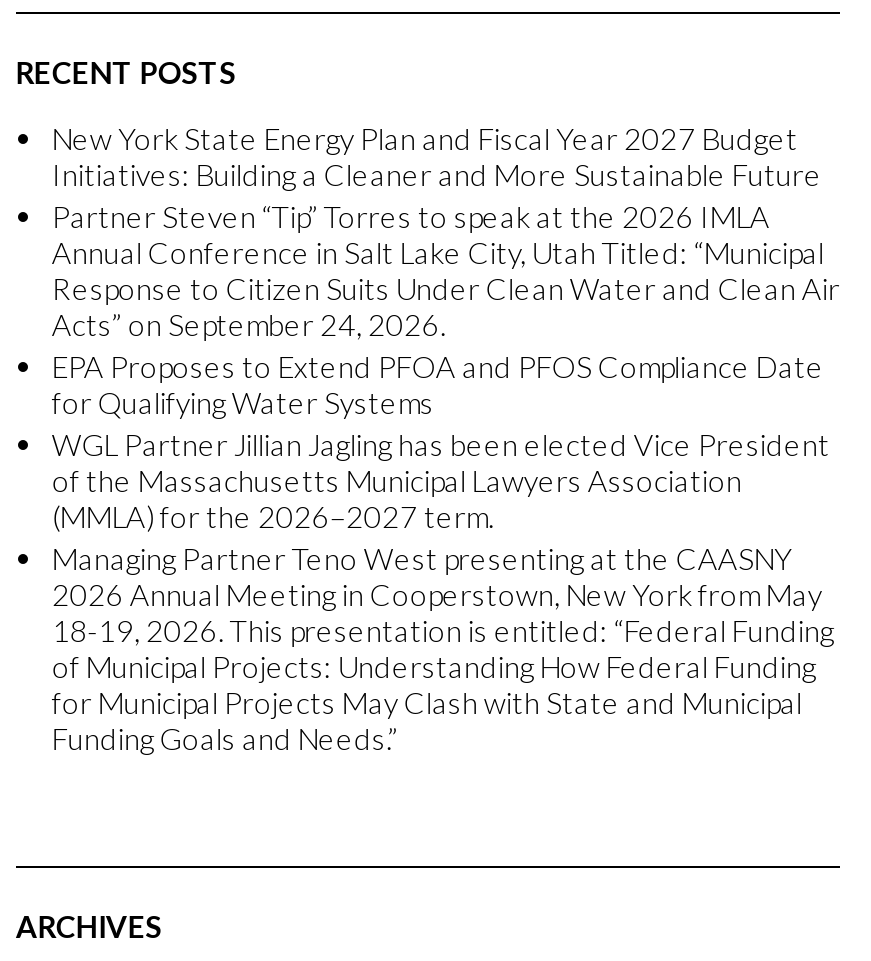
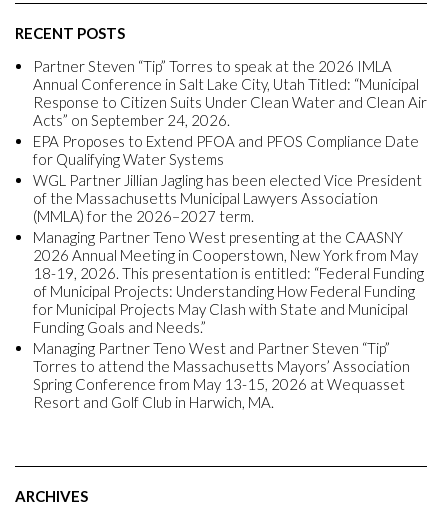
- New York State Energy Plan and Fiscal Year 2027 Budget
- Initiatives: Building a Cleaner and More Sustainable Future

moved up: Partner Steven “Tip” Torres to speak at the 2026 IMLA | Annual Conference in Salt Lake City, Utah Titled: “Municipal | Response to Citizen Suits Under Clean Water and Clean Air | ... | for Municipal Projects May Clash with State and Municipal | Funding Goals and Needs.”

+ Managing Partner Teno West and Partner Steven “Tip”
+ Torres to attend the Massachusetts Mayors’ Association
+ Spring Conference from May 13-15, 2026 at Wequasset
+ Resort and Golf Club in Harwich, MA.
